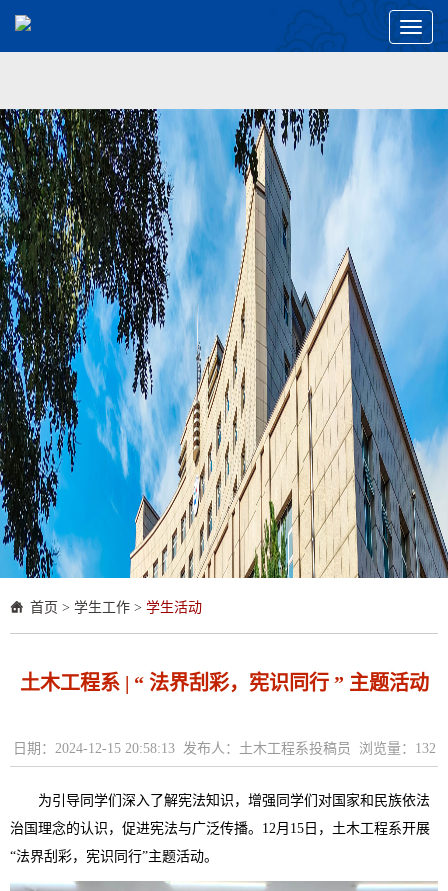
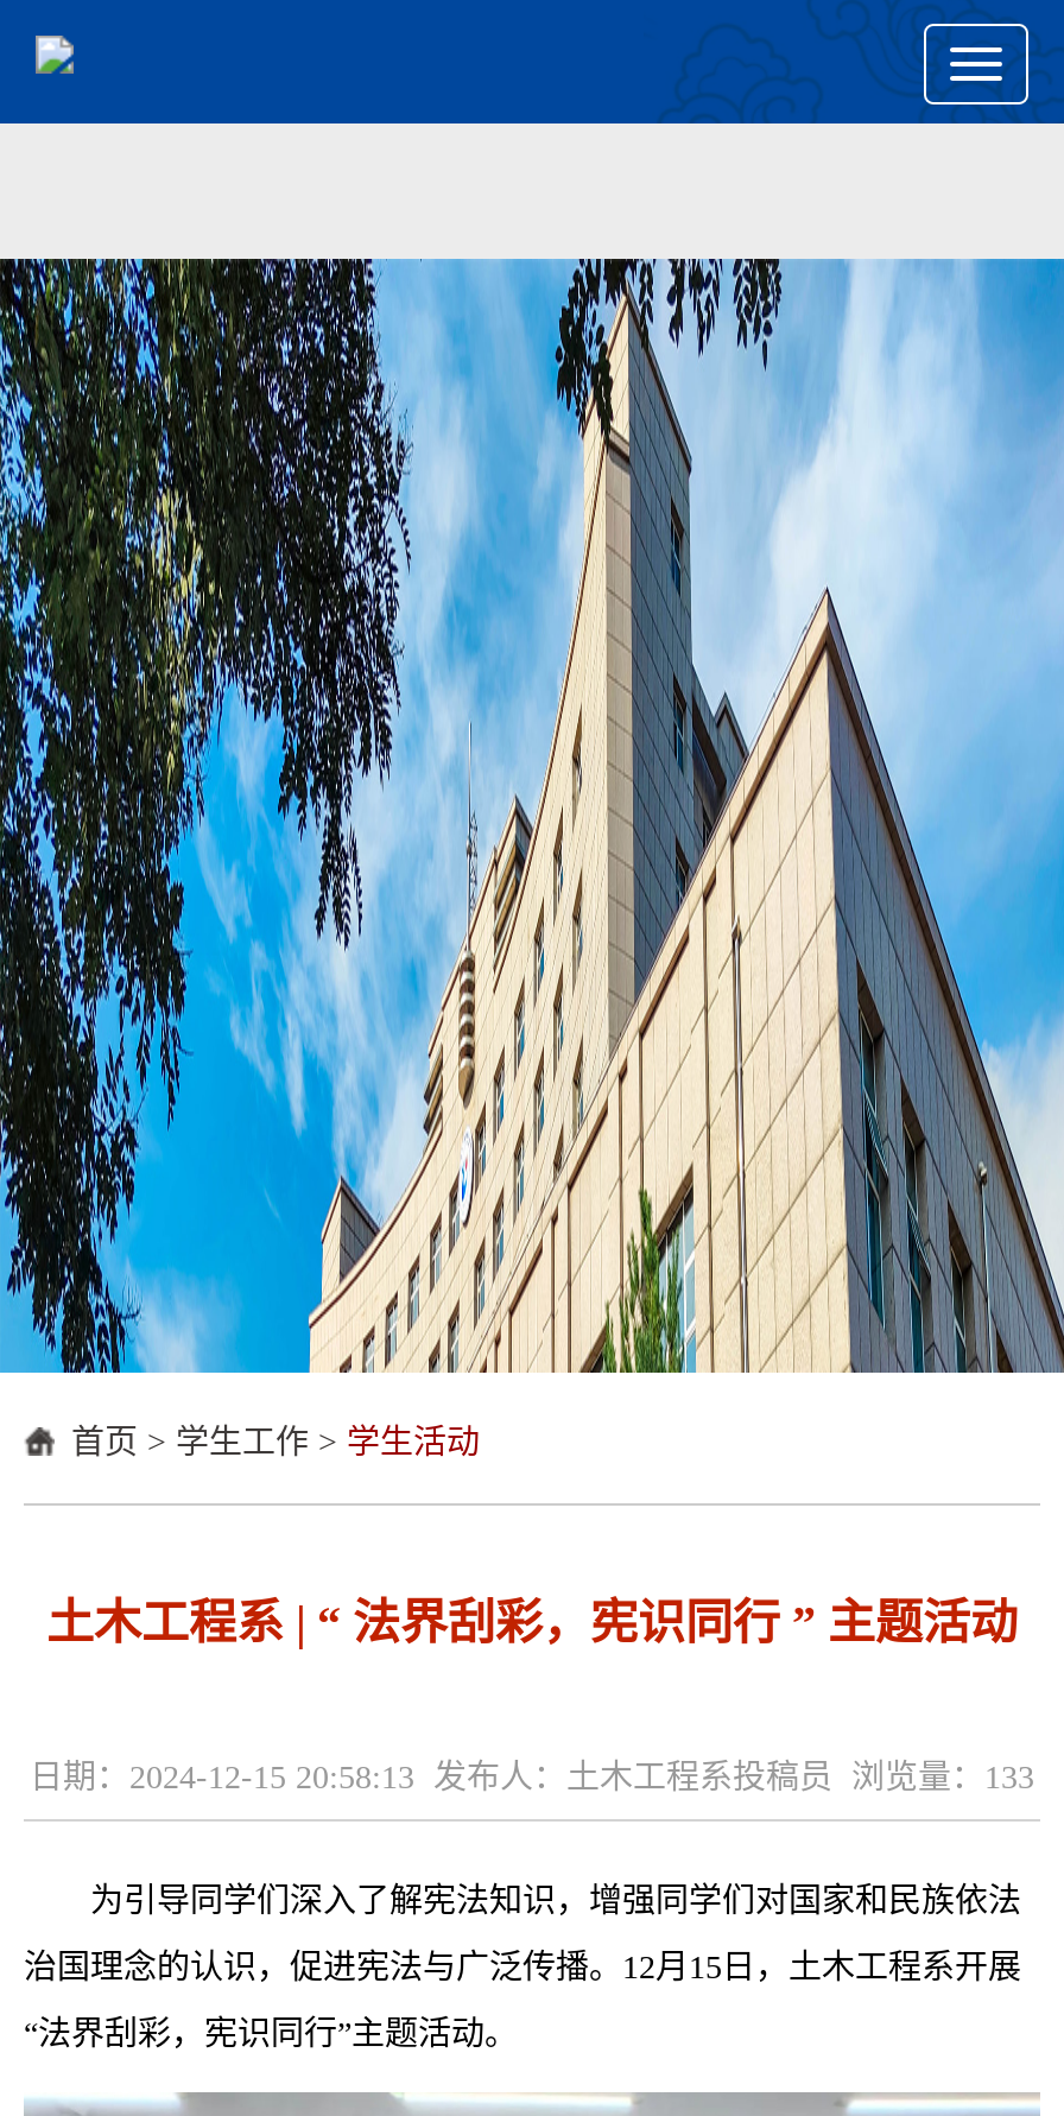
- 日期：2024-12-15 20:58:13 发布人：土木工程系投稿员 浏览量：132
+ 日期：2024-12-15 20:58:13 发布人：土木工程系投稿员 浏览量：133
